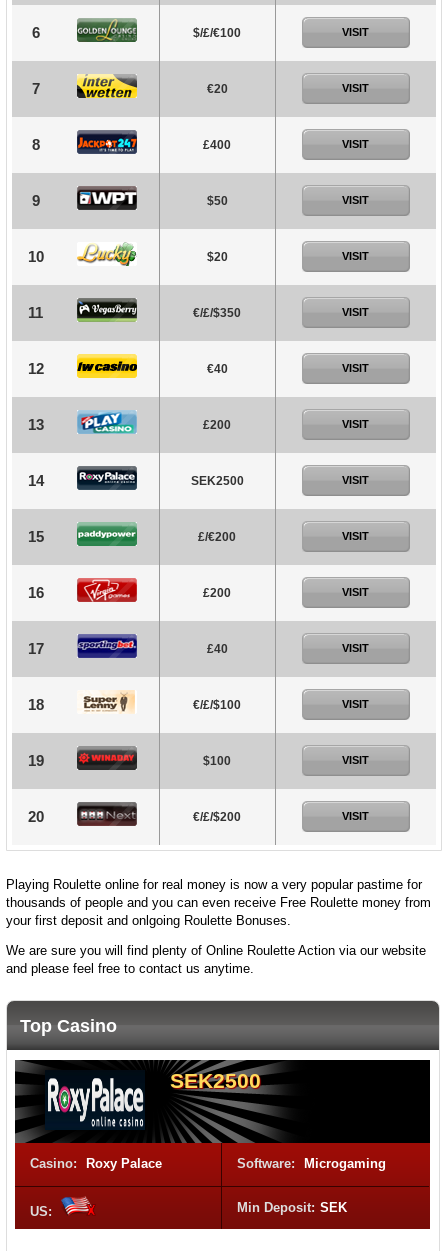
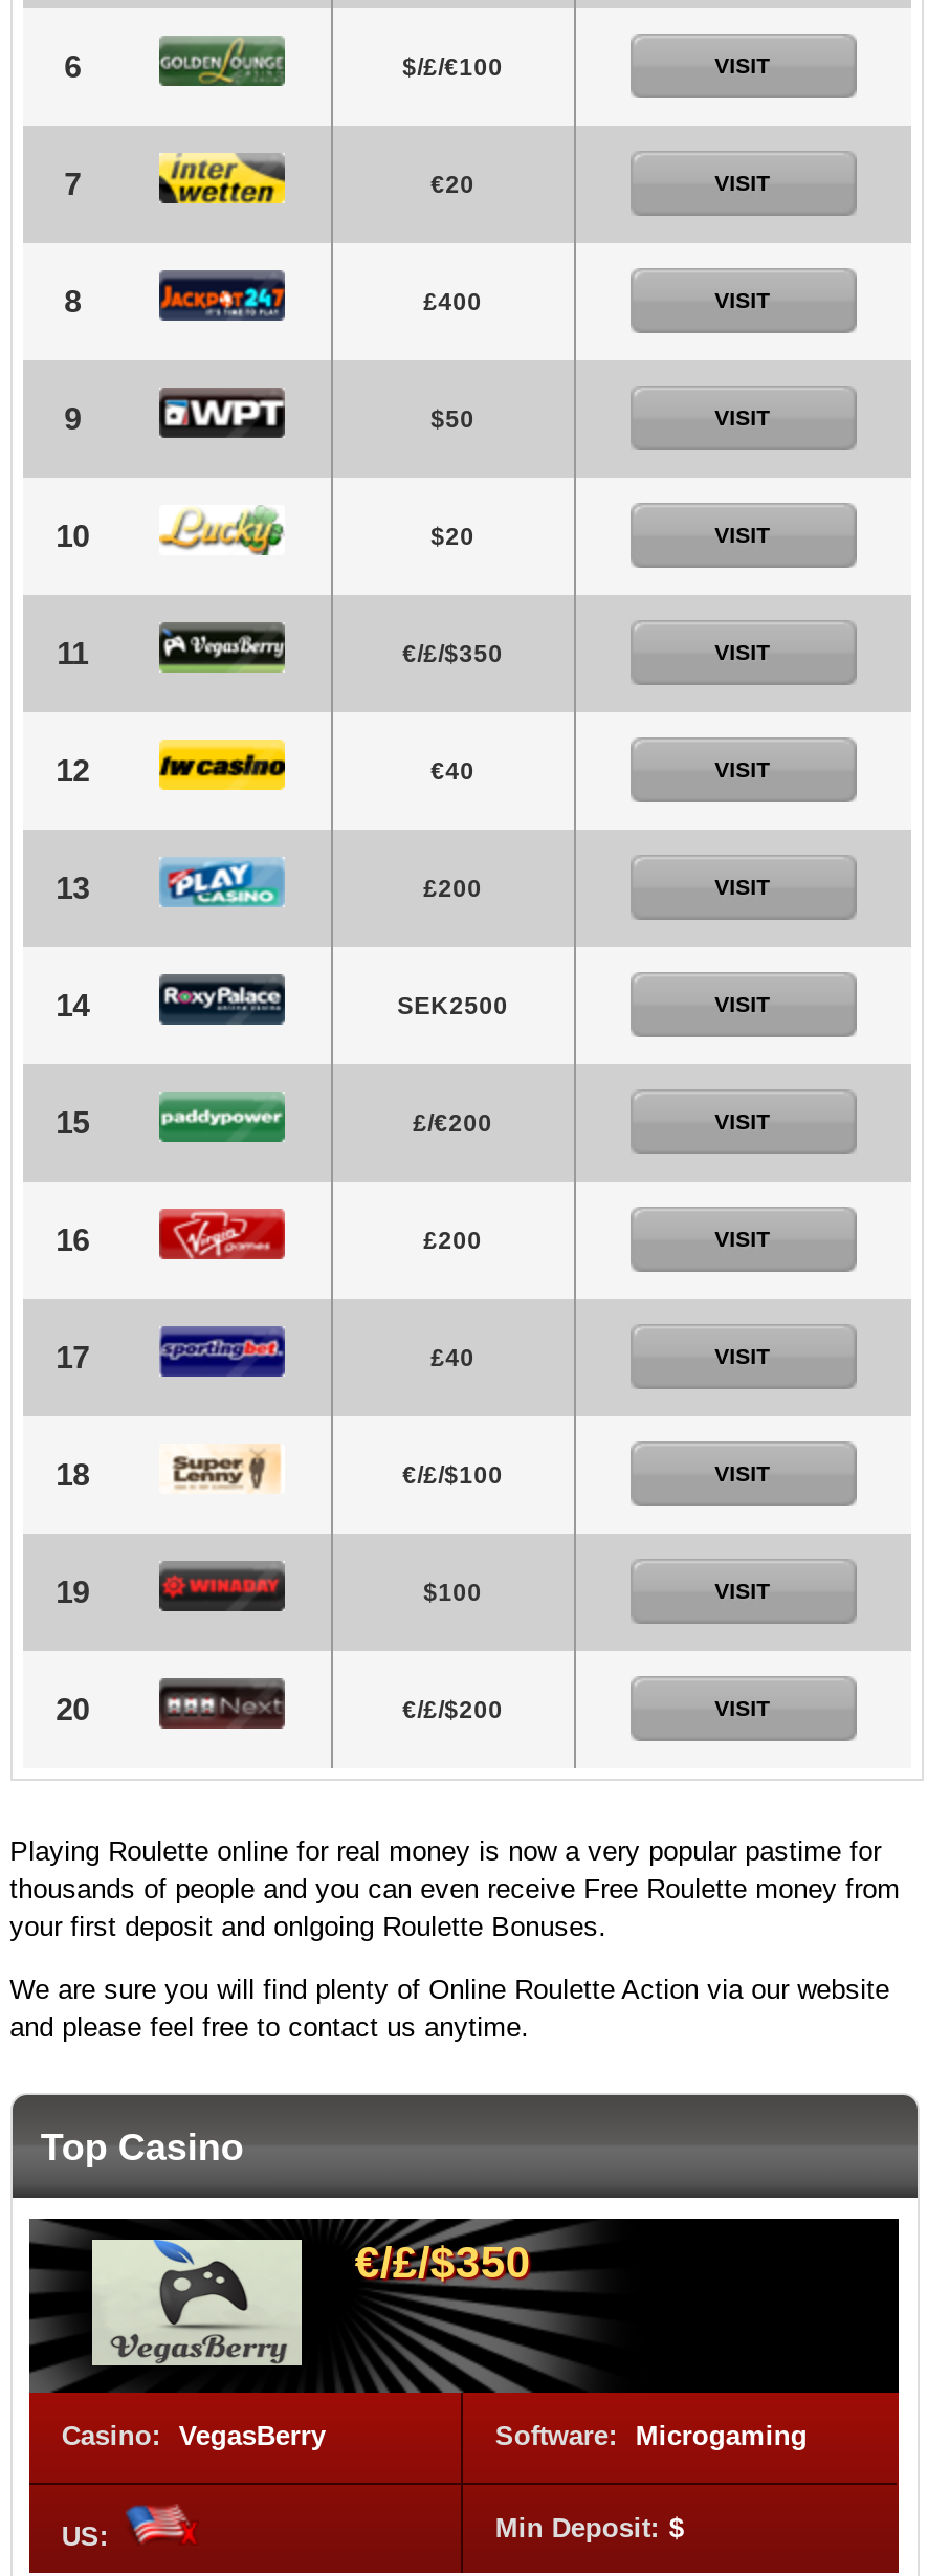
- [image]
- SEK2500
+ [image]
+ €/£/$350

- Casino: Roxy Palace
+ Casino: VegasBerry

- Min Deposit: SEK
+ Min Deposit: $
